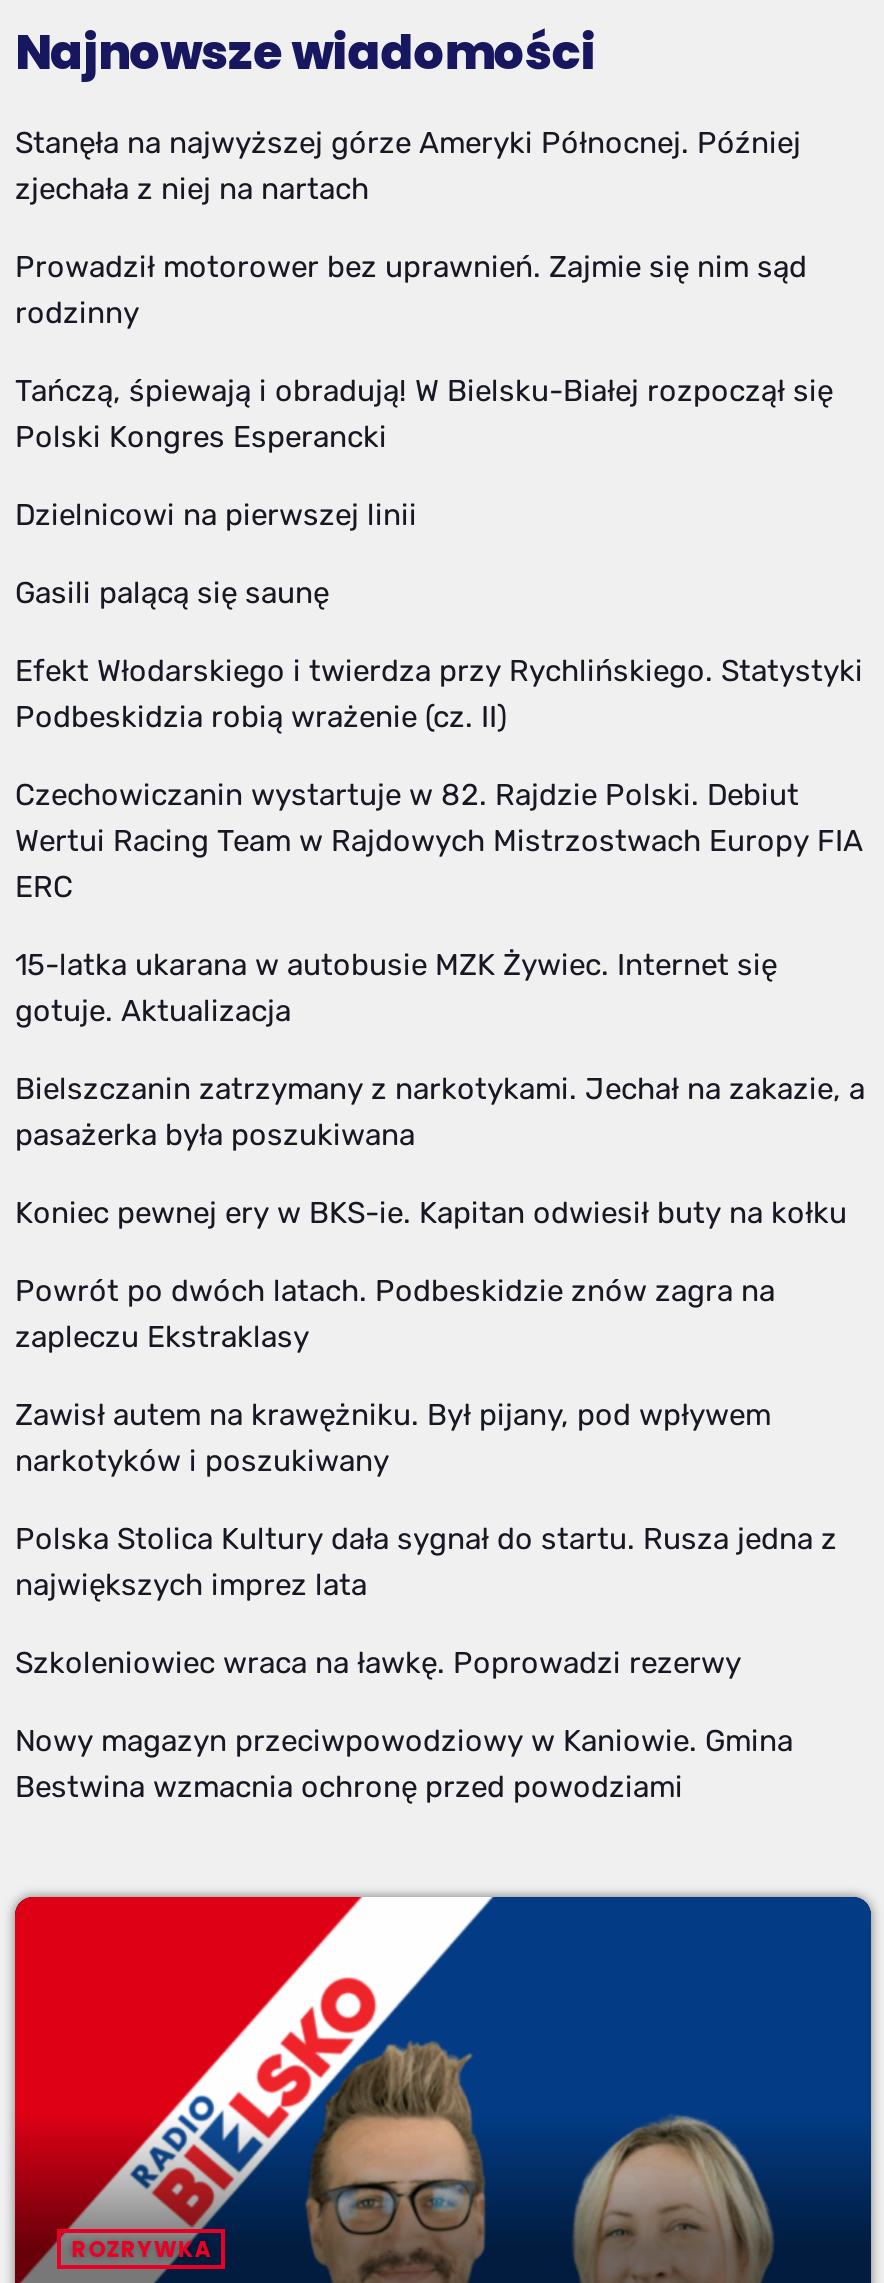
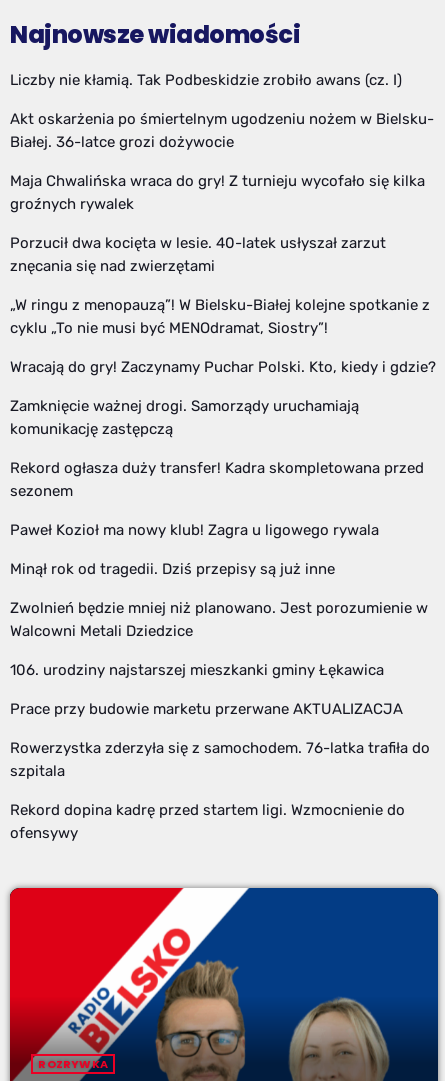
- Stanęła na najwyższej górze Ameryki Północnej. Później
- zjechała z niej na nartach
+ Liczby nie kłamią. Tak Podbeskidzie zrobiło awans (cz. I)

- Prowadził motorower bez uprawnień. Zajmie się nim sąd
- rodzinny
+ Akt oskarżenia po śmiertelnym ugodzeniu nożem w Bielsku-
+ Białej. 36-latce grozi dożywocie

- Tańczą, śpiewają i obradują! W Bielsku-Białej rozpoczął się
- Polski Kongres Esperancki
+ Maja Chwalińska wraca do gry! Z turnieju wycofało się kilka
+ groźnych rywalek

- Dzielnicowi na pierwszej linii
+ Porzucił dwa kocięta w lesie. 40-latek usłyszał zarzut
+ znęcania się nad zwierzętami

- Gasili palącą się saunę
+ „W ringu z menopauzą”! W Bielsku-Białej kolejne spotkanie z
+ cyklu „To nie musi być MENOdramat, Siostry”!

- Efekt Włodarskiego i twierdza przy Rychlińskiego. Statystyki
- Podbeskidzia robią wrażenie (cz. II)
+ Wracają do gry! Zaczynamy Puchar Polski. Kto, kiedy i gdzie?

- Czechowiczanin wystartuje w 82. Rajdzie Polski. Debiut
- Wertui Racing Team w Rajdowych Mistrzostwach Europy FIA
- ERC
+ Zamknięcie ważnej drogi. Samorządy uruchamiają
+ komunikację zastępczą

- 15-latka ukarana w autobusie MZK Żywiec. Internet się
- gotuje. Aktualizacja
+ Rekord ogłasza duży transfer! Kadra skompletowana przed
+ sezonem

- Bielszczanin zatrzymany z narkotykami. Jechał na zakazie, a
- pasażerka była poszukiwana
+ Paweł Kozioł ma nowy klub! Zagra u ligowego rywala

- Koniec pewnej ery w BKS-ie. Kapitan odwiesił buty na kołku
+ Minął rok od tragedii. Dziś przepisy są już inne

- Powrót po dwóch latach. Podbeskidzie znów zagra na
- zapleczu Ekstraklasy
+ Zwolnień będzie mniej niż planowano. Jest porozumienie w
+ Walcowni Metali Dziedzice

- Zawisł autem na krawężniku. Był pijany, pod wpływem
- narkotyków i poszukiwany
+ 106. urodziny najstarszej mieszkanki gminy Łękawica

- Polska Stolica Kultury dała sygnał do startu. Rusza jedna z
- największych imprez lata
+ Prace przy budowie marketu przerwane AKTUALIZACJA

- Szkoleniowiec wraca na ławkę. Poprowadzi rezerwy
+ Rowerzystka zderzyła się z samochodem. 76-latka trafiła do
+ szpitala

- Nowy magazyn przeciwpowodziowy w Kaniowie. Gmina
- Bestwina wzmacnia ochronę przed powodziami
+ Rekord dopina kadrę przed startem ligi. Wzmocnienie do
+ ofensywy
